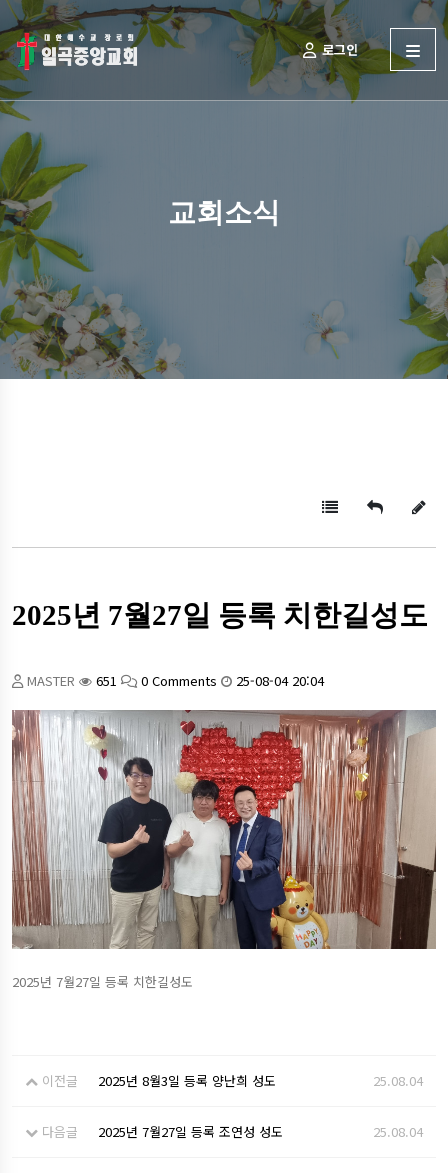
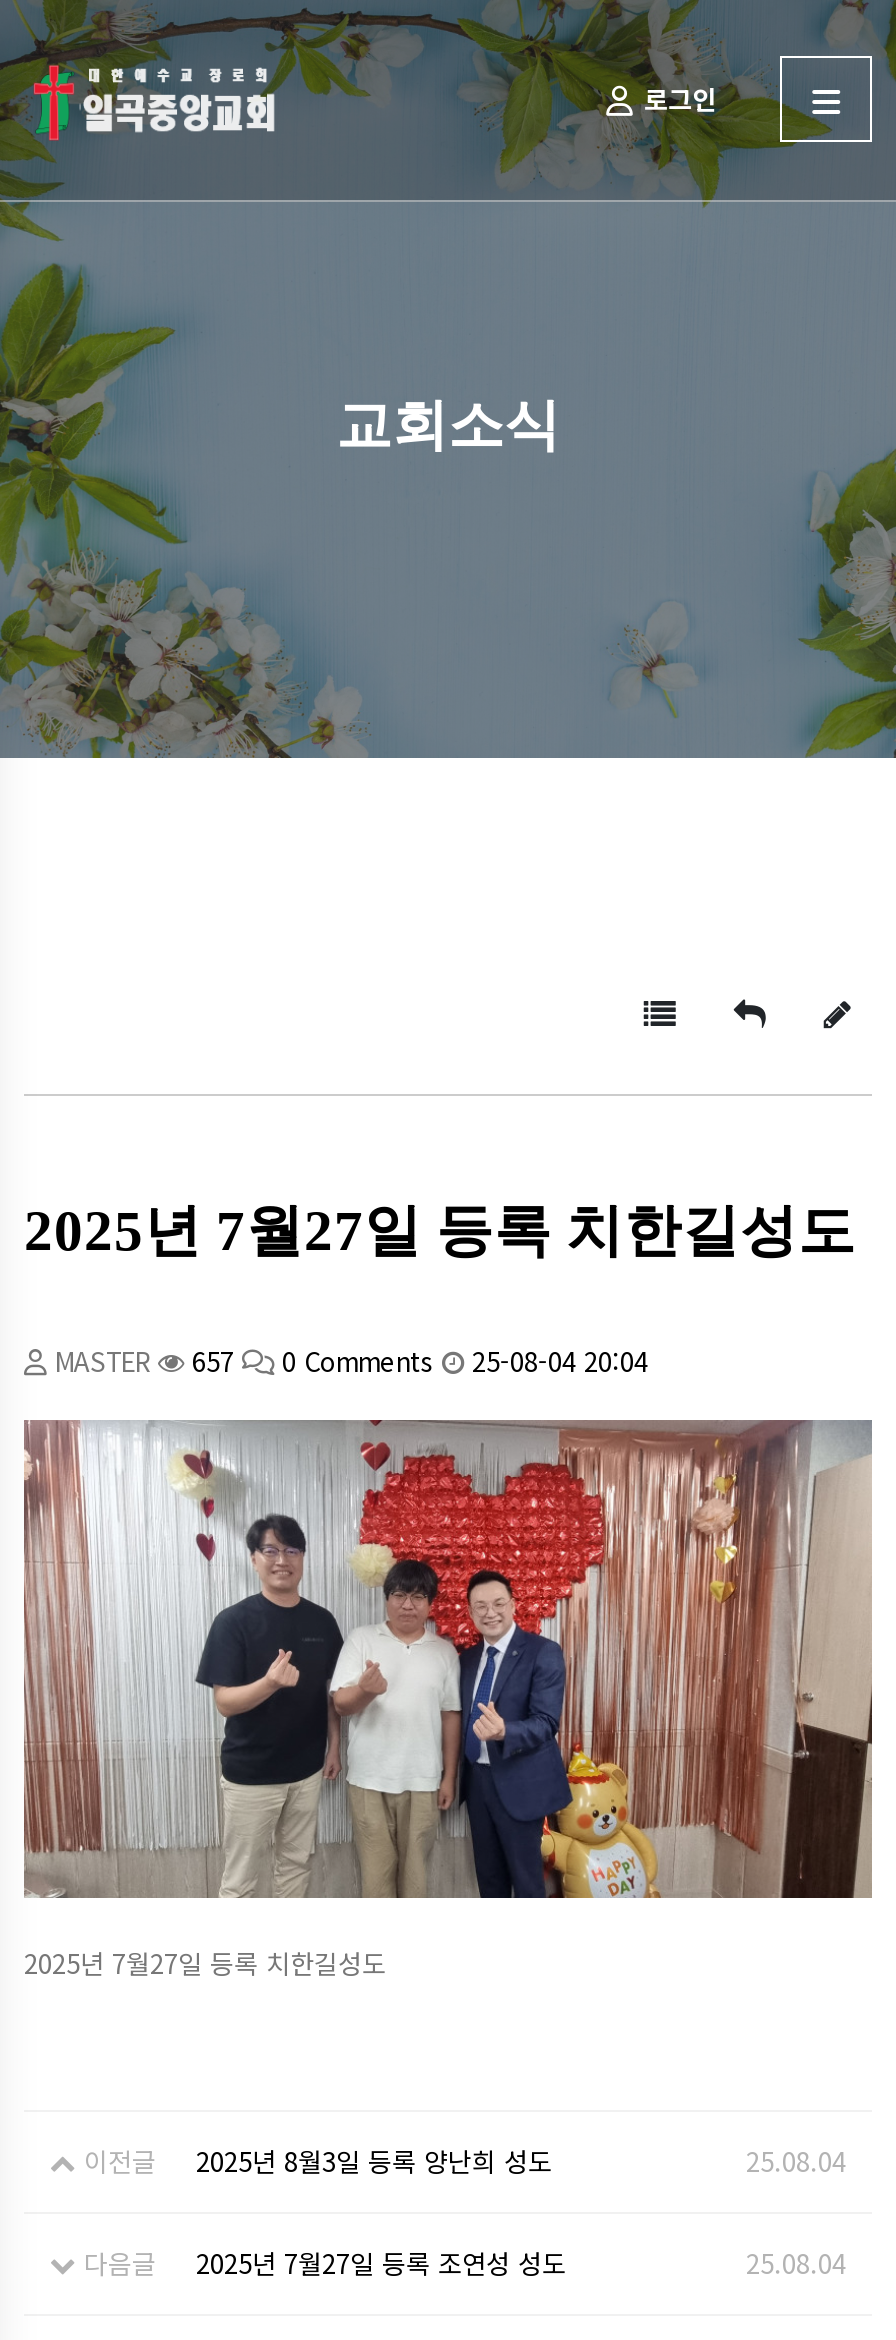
- MASTER 651 0 Comments 25-08-04 20:04
+ MASTER 657 0 Comments 25-08-04 20:04
